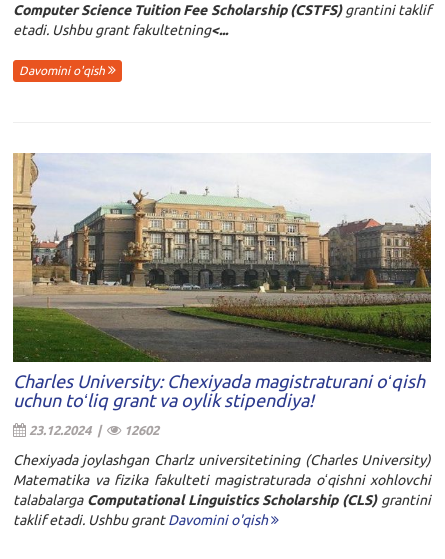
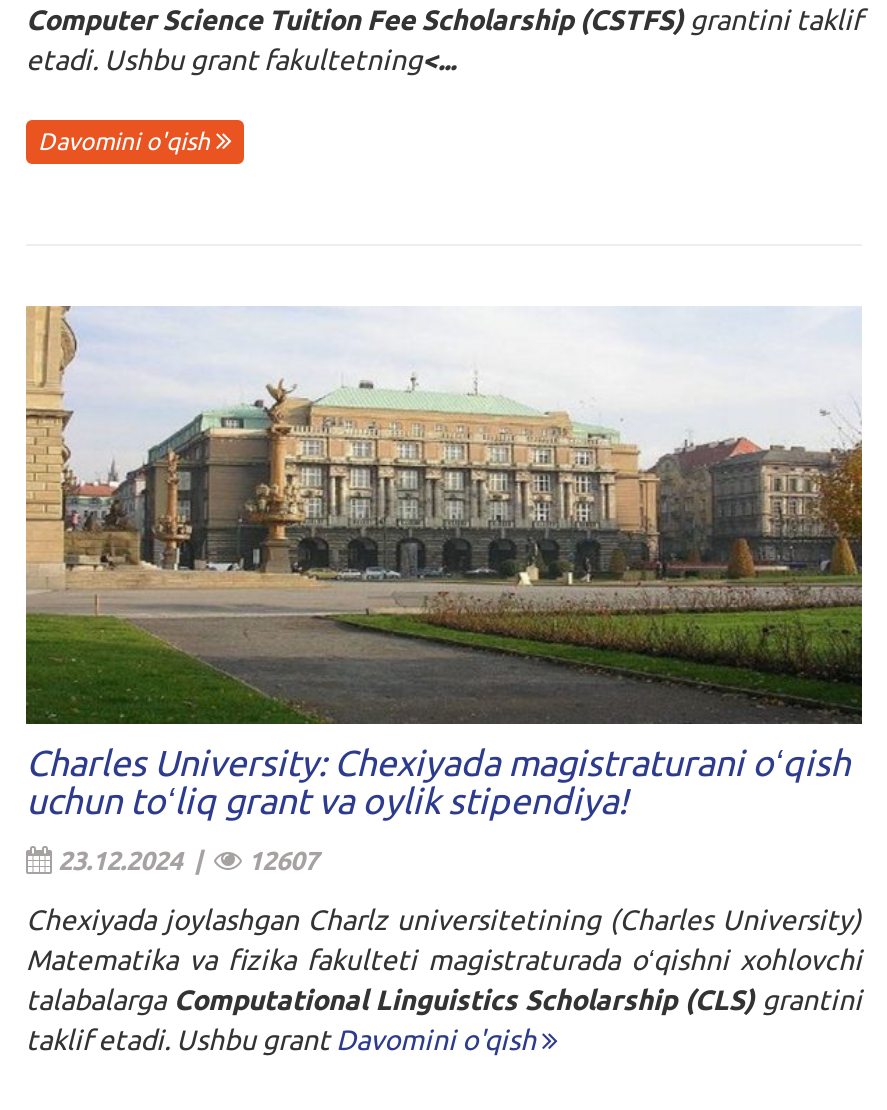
- 12602
+ 12607
